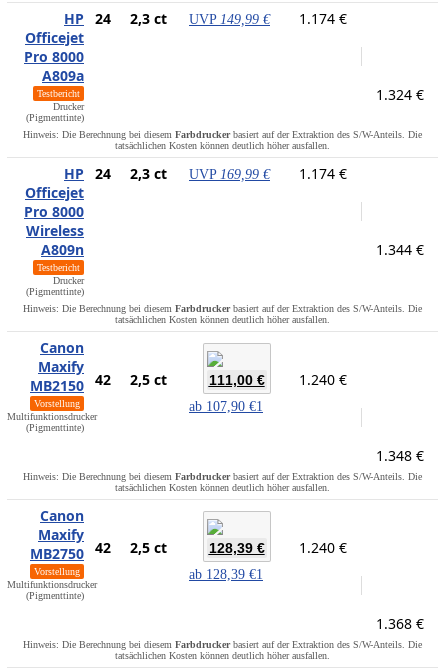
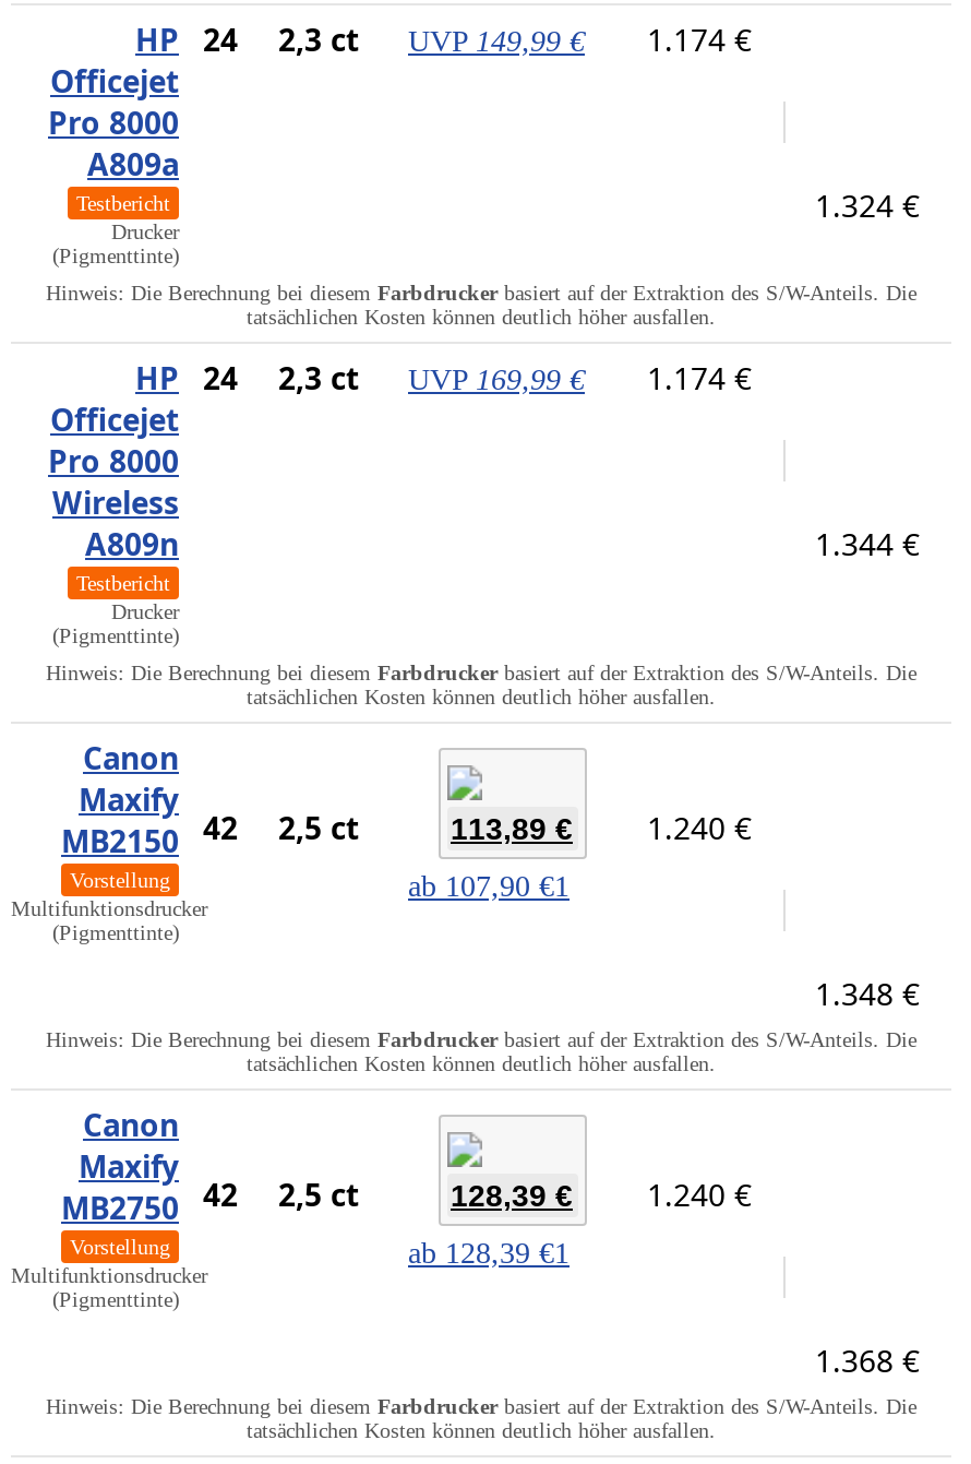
- 111,00 €
+ 113,89 €
